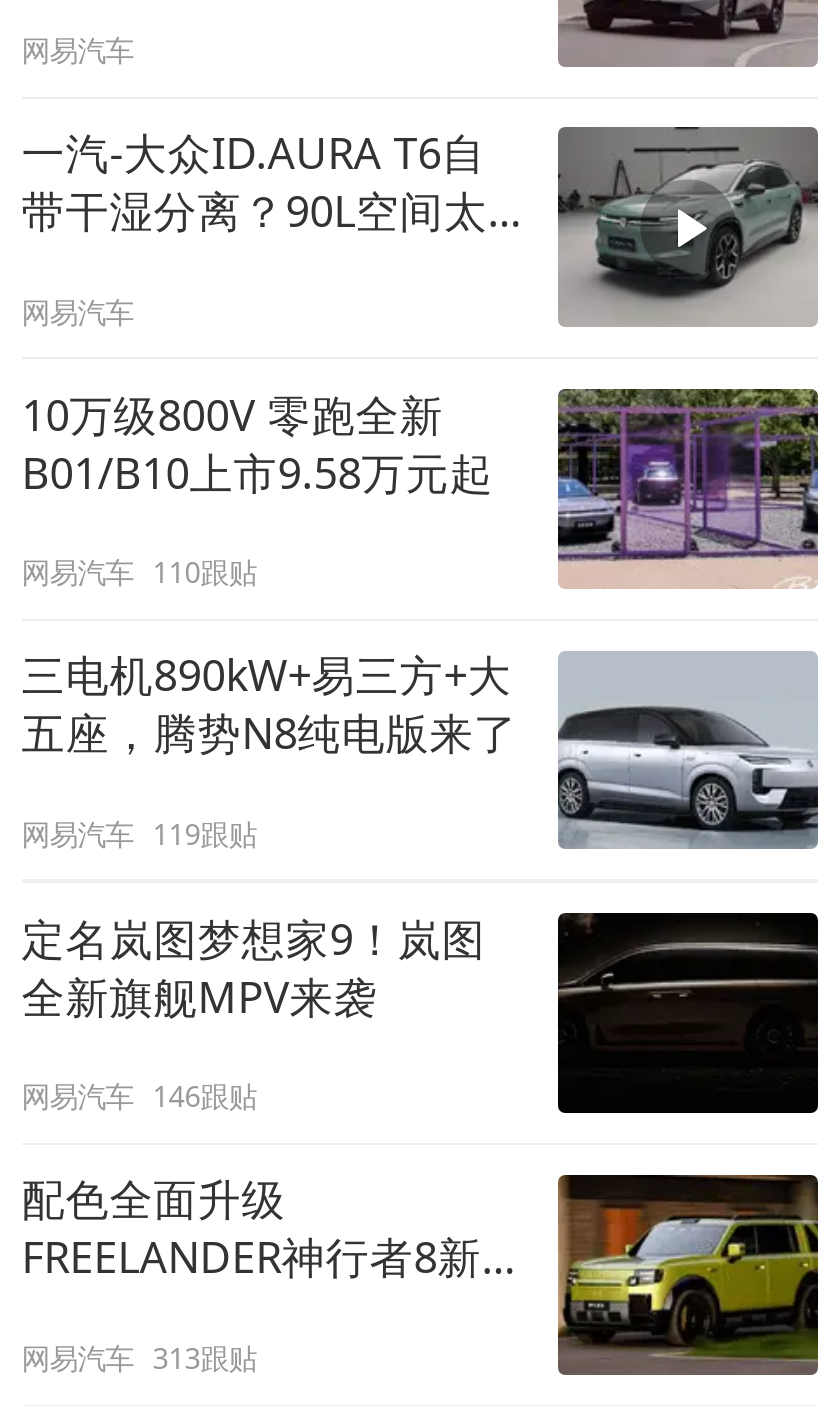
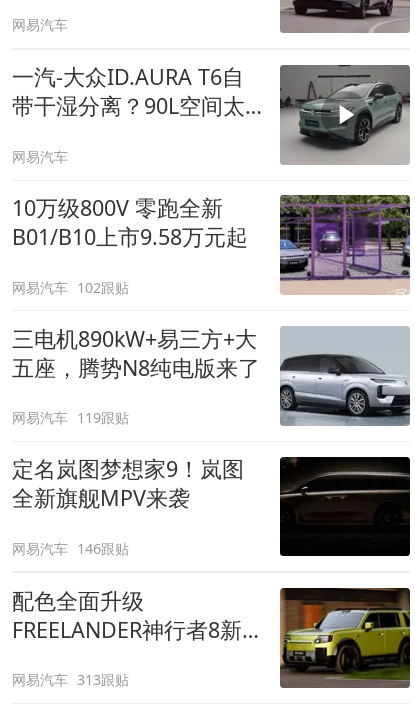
- 网易汽车 110跟贴
+ 网易汽车 102跟贴
